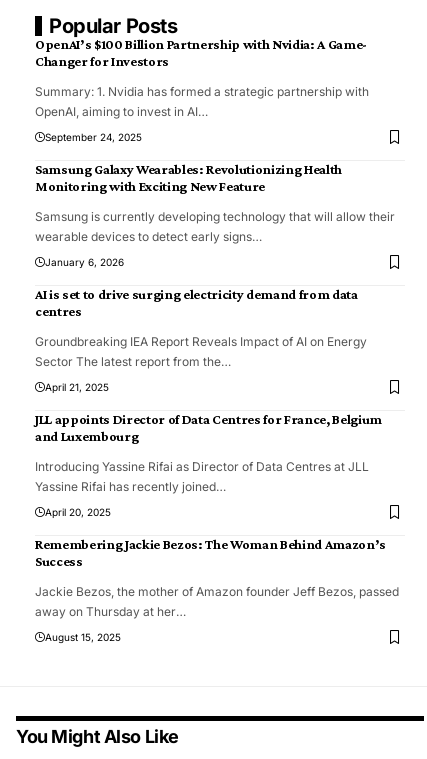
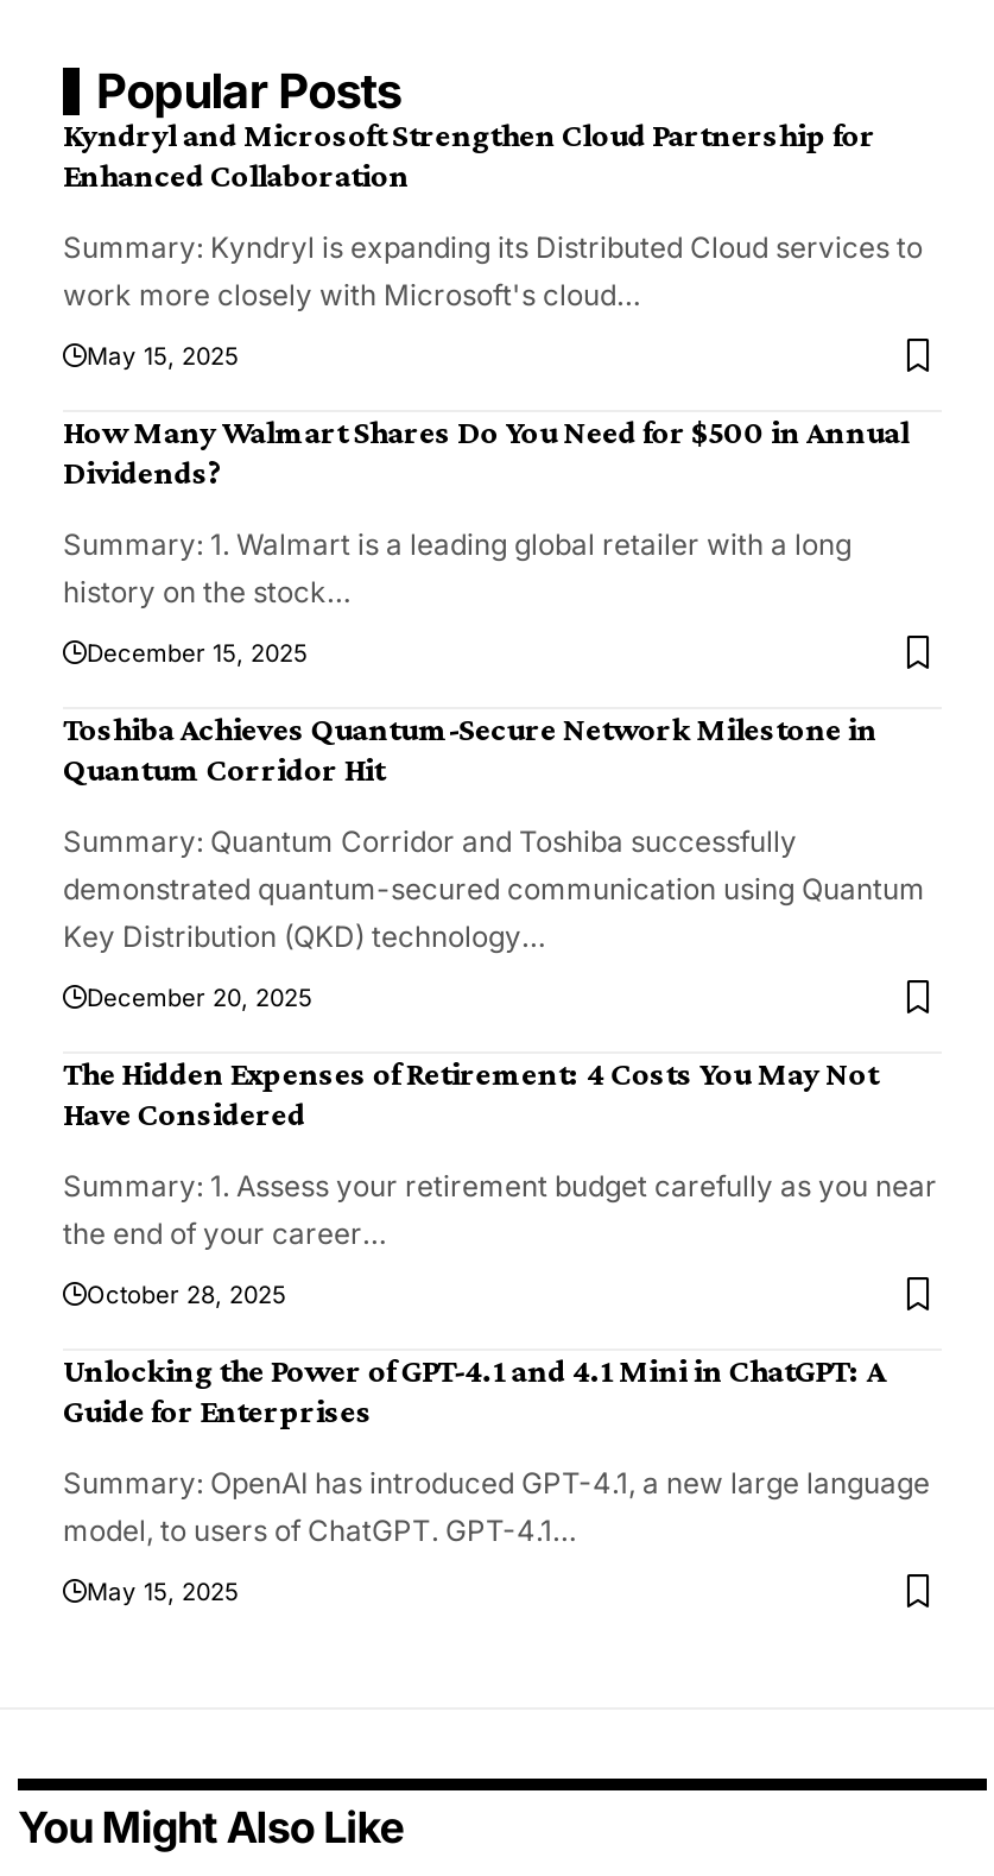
- OpenAI’s $100 Billion Partnership with Nvidia: A Game-
- Changer for Investors
+ Kyndryl and Microsoft Strengthen Cloud Partnership for
+ Enhanced Collaboration

- Summary: 1. Nvidia has formed a strategic partnership with
- OpenAI, aiming to invest in AI…
+ Summary: Kyndryl is expanding its Distributed Cloud services to
+ work more closely with Microsoft's cloud…

- September 24, 2025
+ May 15, 2025

- Samsung Galaxy Wearables: Revolutionizing Health
- Monitoring with Exciting New Feature
+ How Many Walmart Shares Do You Need for $500 in Annual
+ Dividends?

- Samsung is currently developing technology that will allow their
- wearable devices to detect early signs…
+ Summary: 1. Walmart is a leading global retailer with a long
+ history on the stock…

- January 6, 2026
+ December 15, 2025

- AI is set to drive surging electricity demand from data
- centres
+ Toshiba Achieves Quantum-Secure Network Milestone in
+ Quantum Corridor Hit

- Groundbreaking IEA Report Reveals Impact of AI on Energy
- Sector The latest report from the…
+ Summary: Quantum Corridor and Toshiba successfully
+ demonstrated quantum-secured communication using Quantum
+ Key Distribution (QKD) technology…

- April 21, 2025
+ December 20, 2025

- JLL appoints Director of Data Centres for France, Belgium
- and Luxembourg
+ The Hidden Expenses of Retirement: 4 Costs You May Not
+ Have Considered

- Introducing Yassine Rifai as Director of Data Centres at JLL
- Yassine Rifai has recently joined…
+ Summary: 1. Assess your retirement budget carefully as you near
+ the end of your career…

- April 20, 2025
+ October 28, 2025

- Remembering Jackie Bezos: The Woman Behind Amazon’s
- Success
+ Unlocking the Power of GPT-4.1 and 4.1 Mini in ChatGPT: A
+ Guide for Enterprises

- Jackie Bezos, the mother of Amazon founder Jeff Bezos, passed
- away on Thursday at her…
+ Summary: OpenAI has introduced GPT-4.1, a new large language
+ model, to users of ChatGPT. GPT-4.1…

- August 15, 2025
+ May 15, 2025
